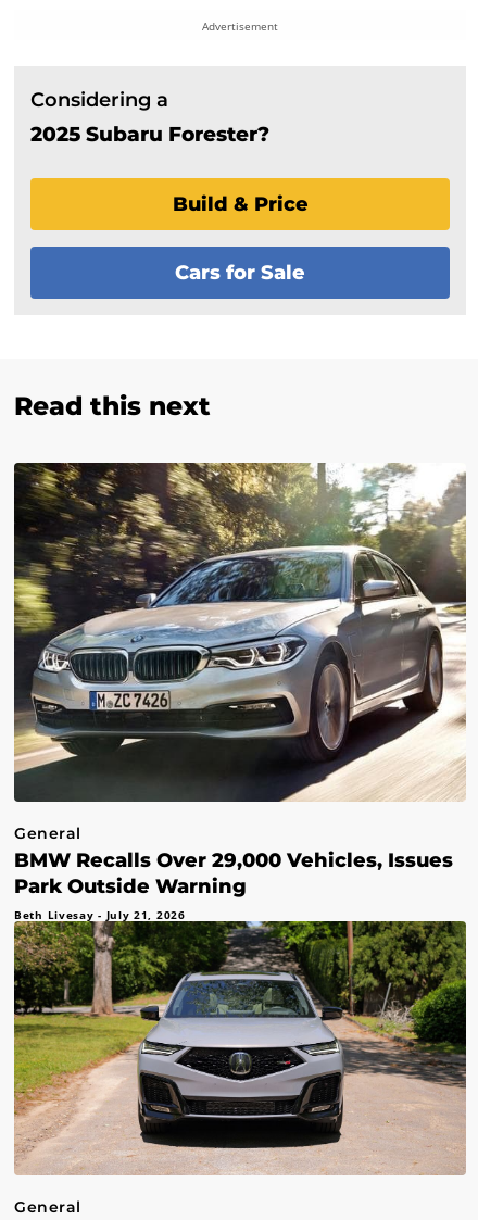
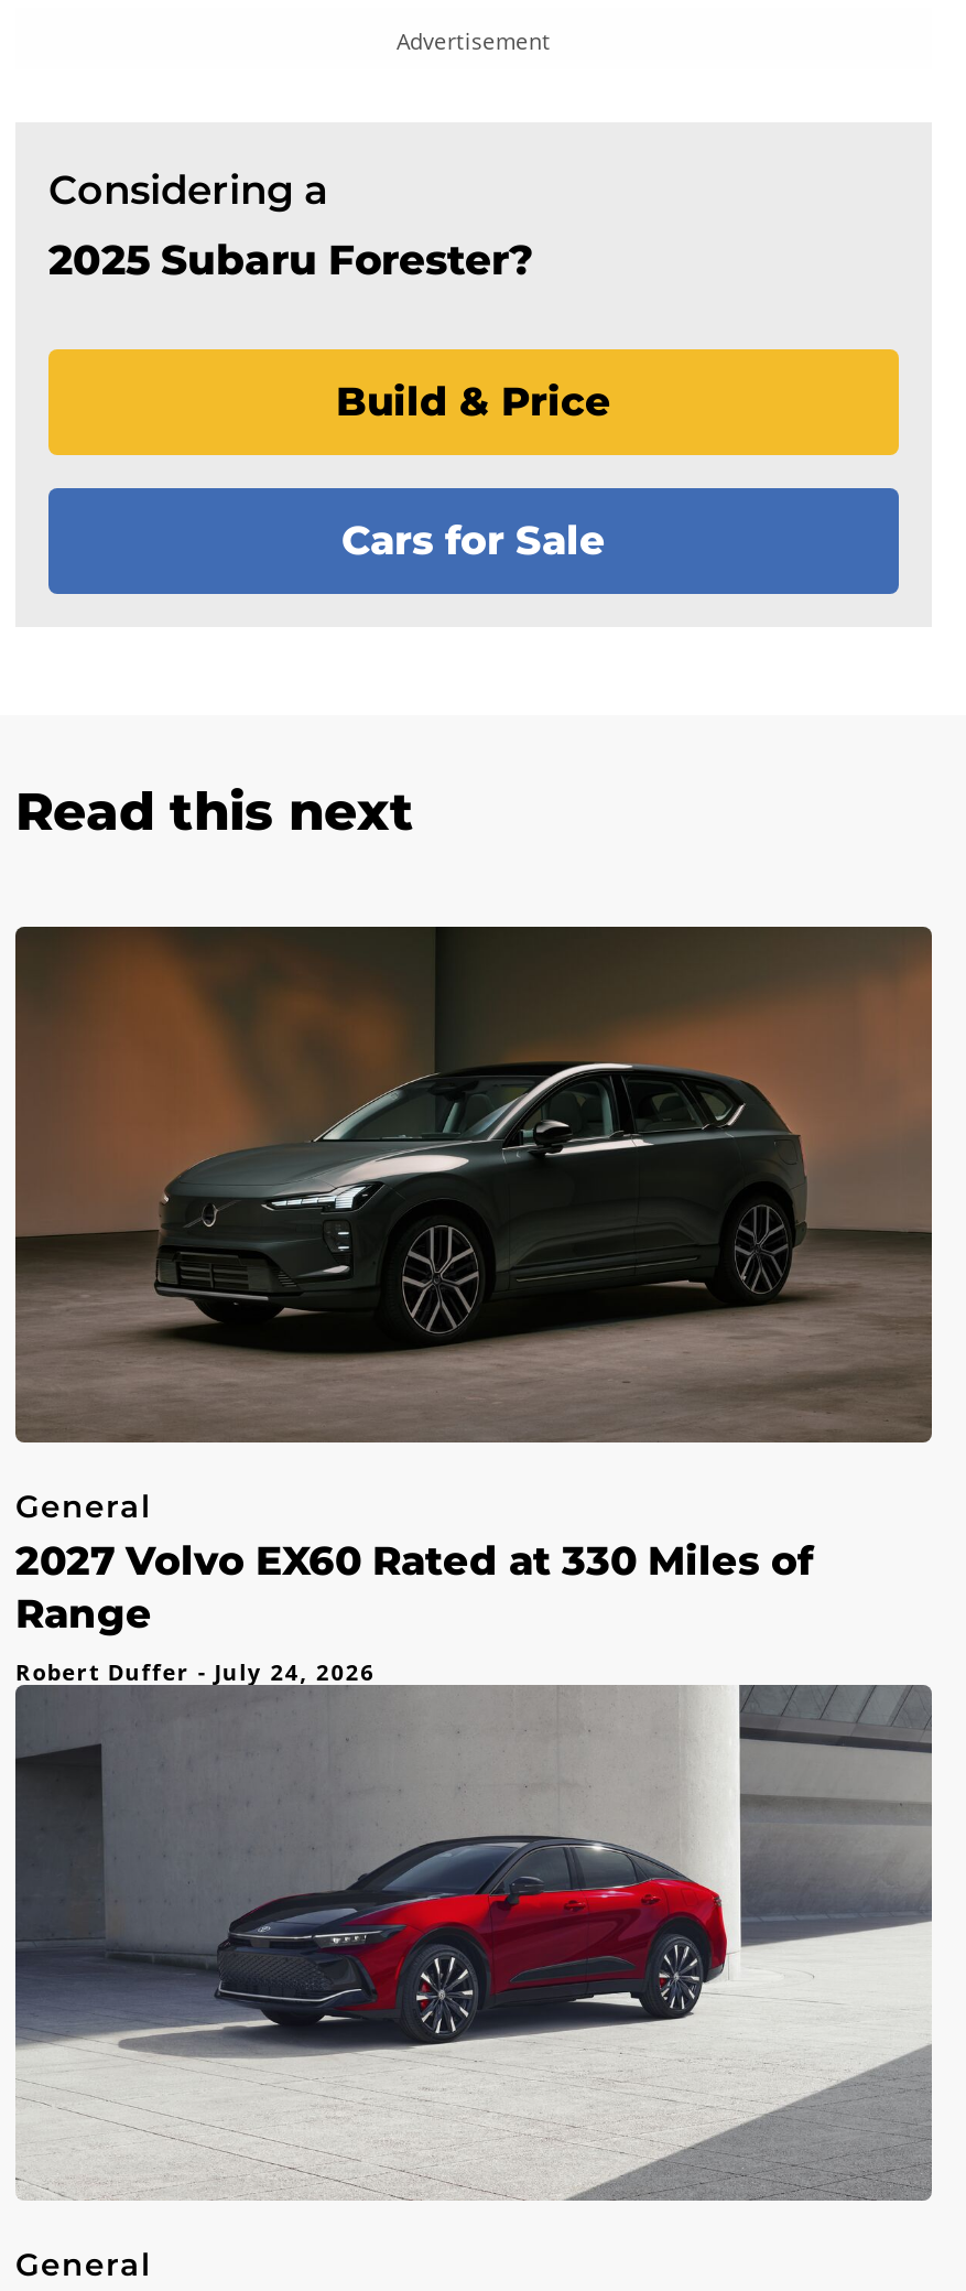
- [image]
+ [image]

- [image]
- BMW Recalls Over 29,000 Vehicles, Issues
- Park Outside Warning
- Beth Livesay - July 21, 2026
+ [image]
+ 2027 Volvo EX60 Rated at 330 Miles of
+ Range
+ Robert Duffer - July 24, 2026
